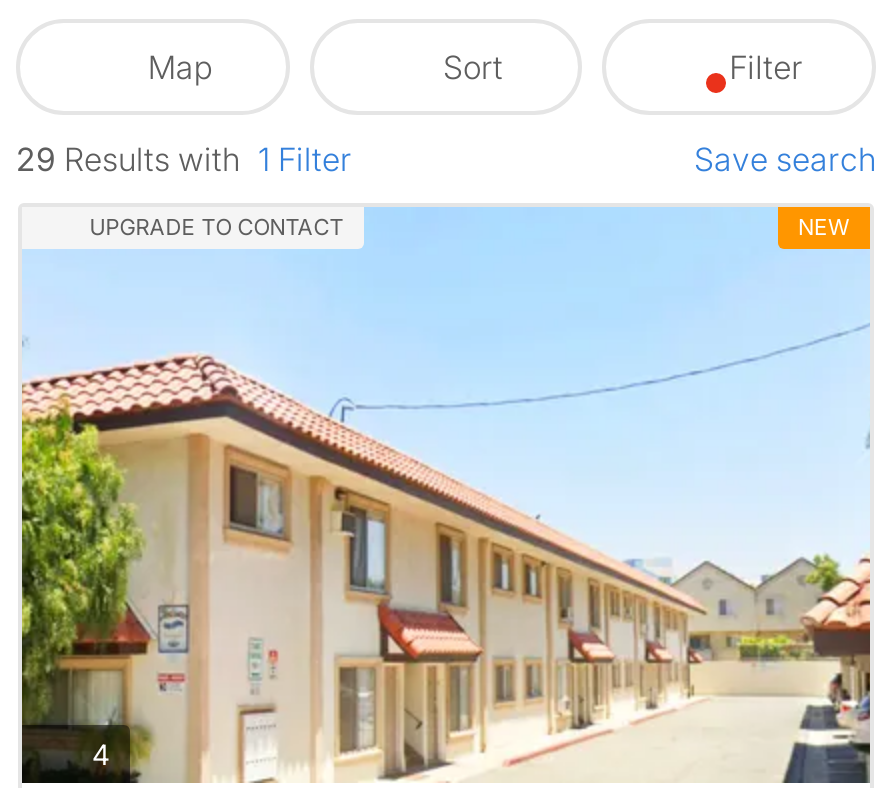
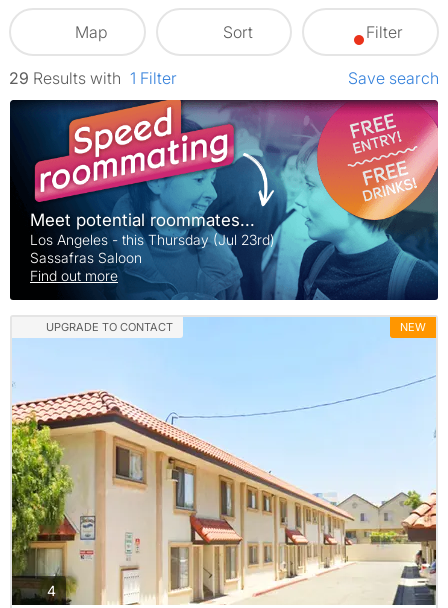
+ [image]
+ Meet potential roommates...
+ Los Angeles - this Thursday (Jul 23rd)
+ Sassafras Saloon
+ Find out more
